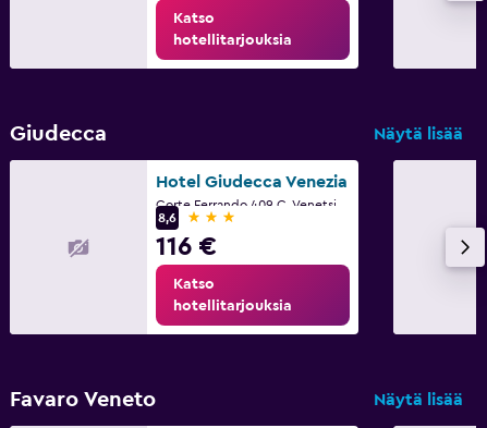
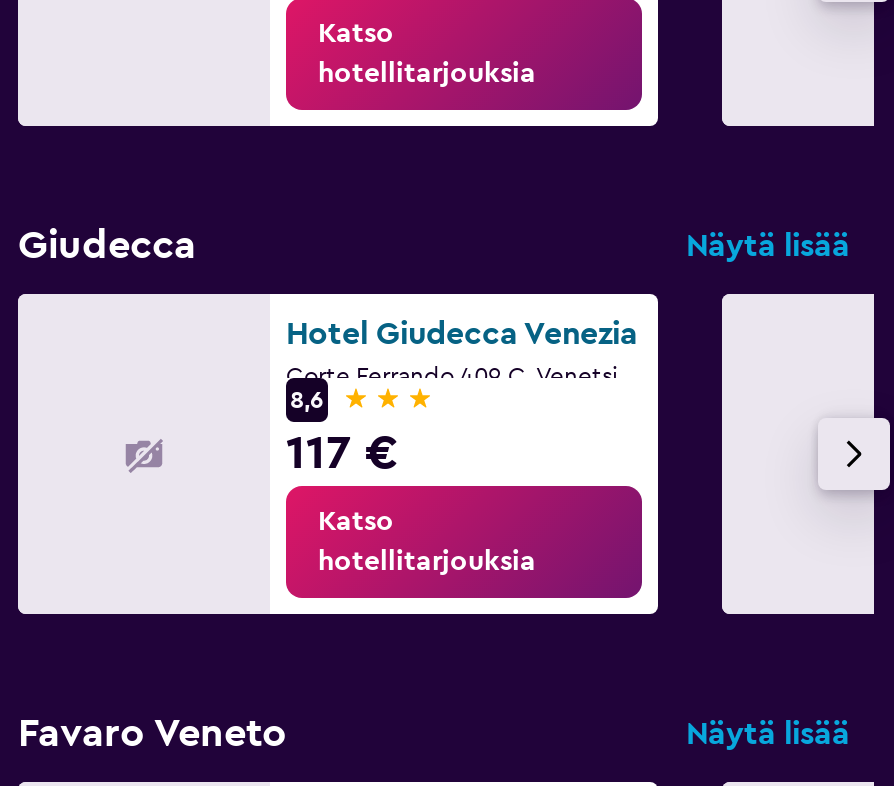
- 116 €
+ 117 €
